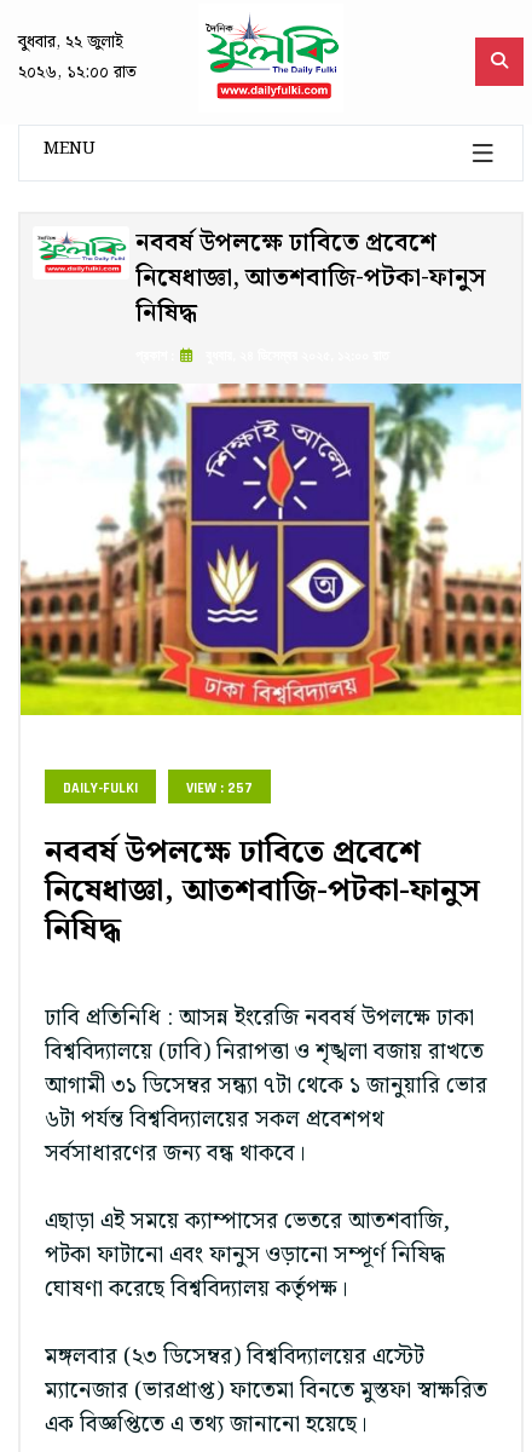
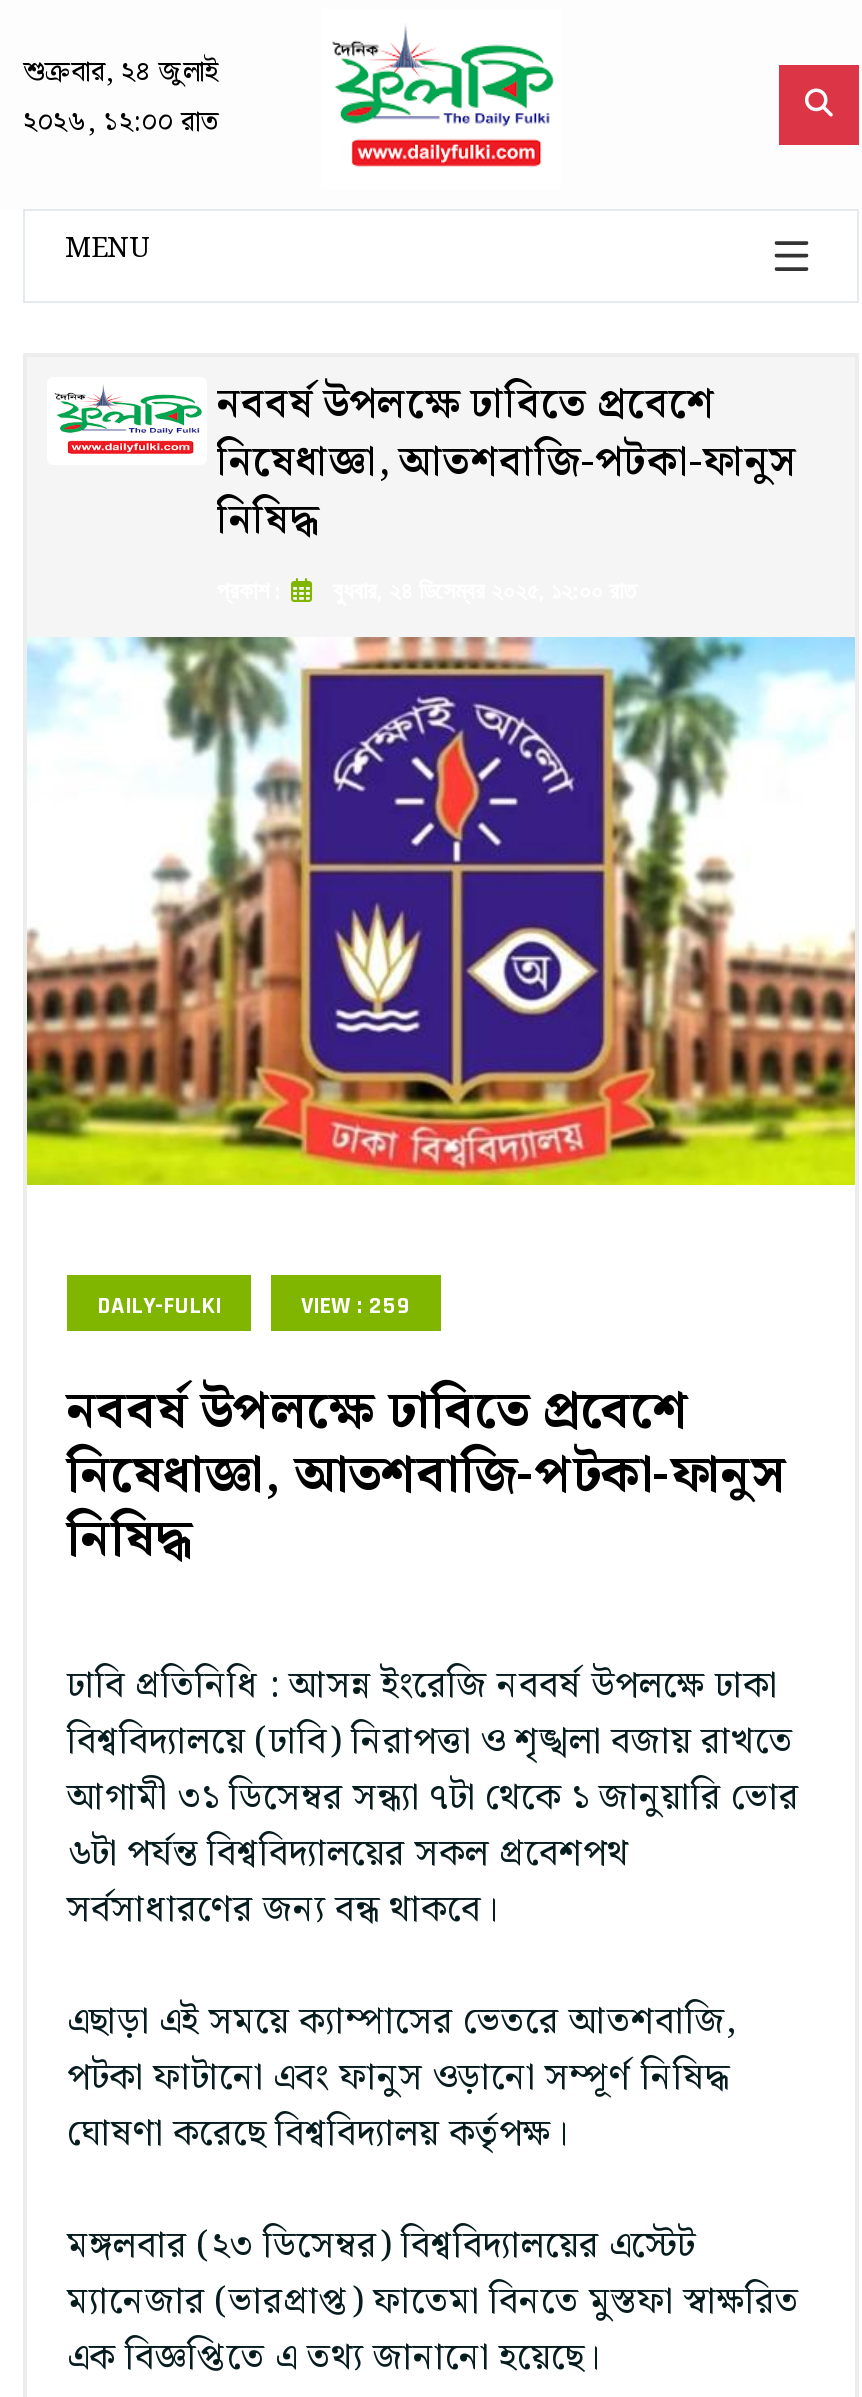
- বুধবার, ২২ জুলাই
+ শুক্রবার, ২৪ জুলাই

- VIEW : 257
+ VIEW : 259
